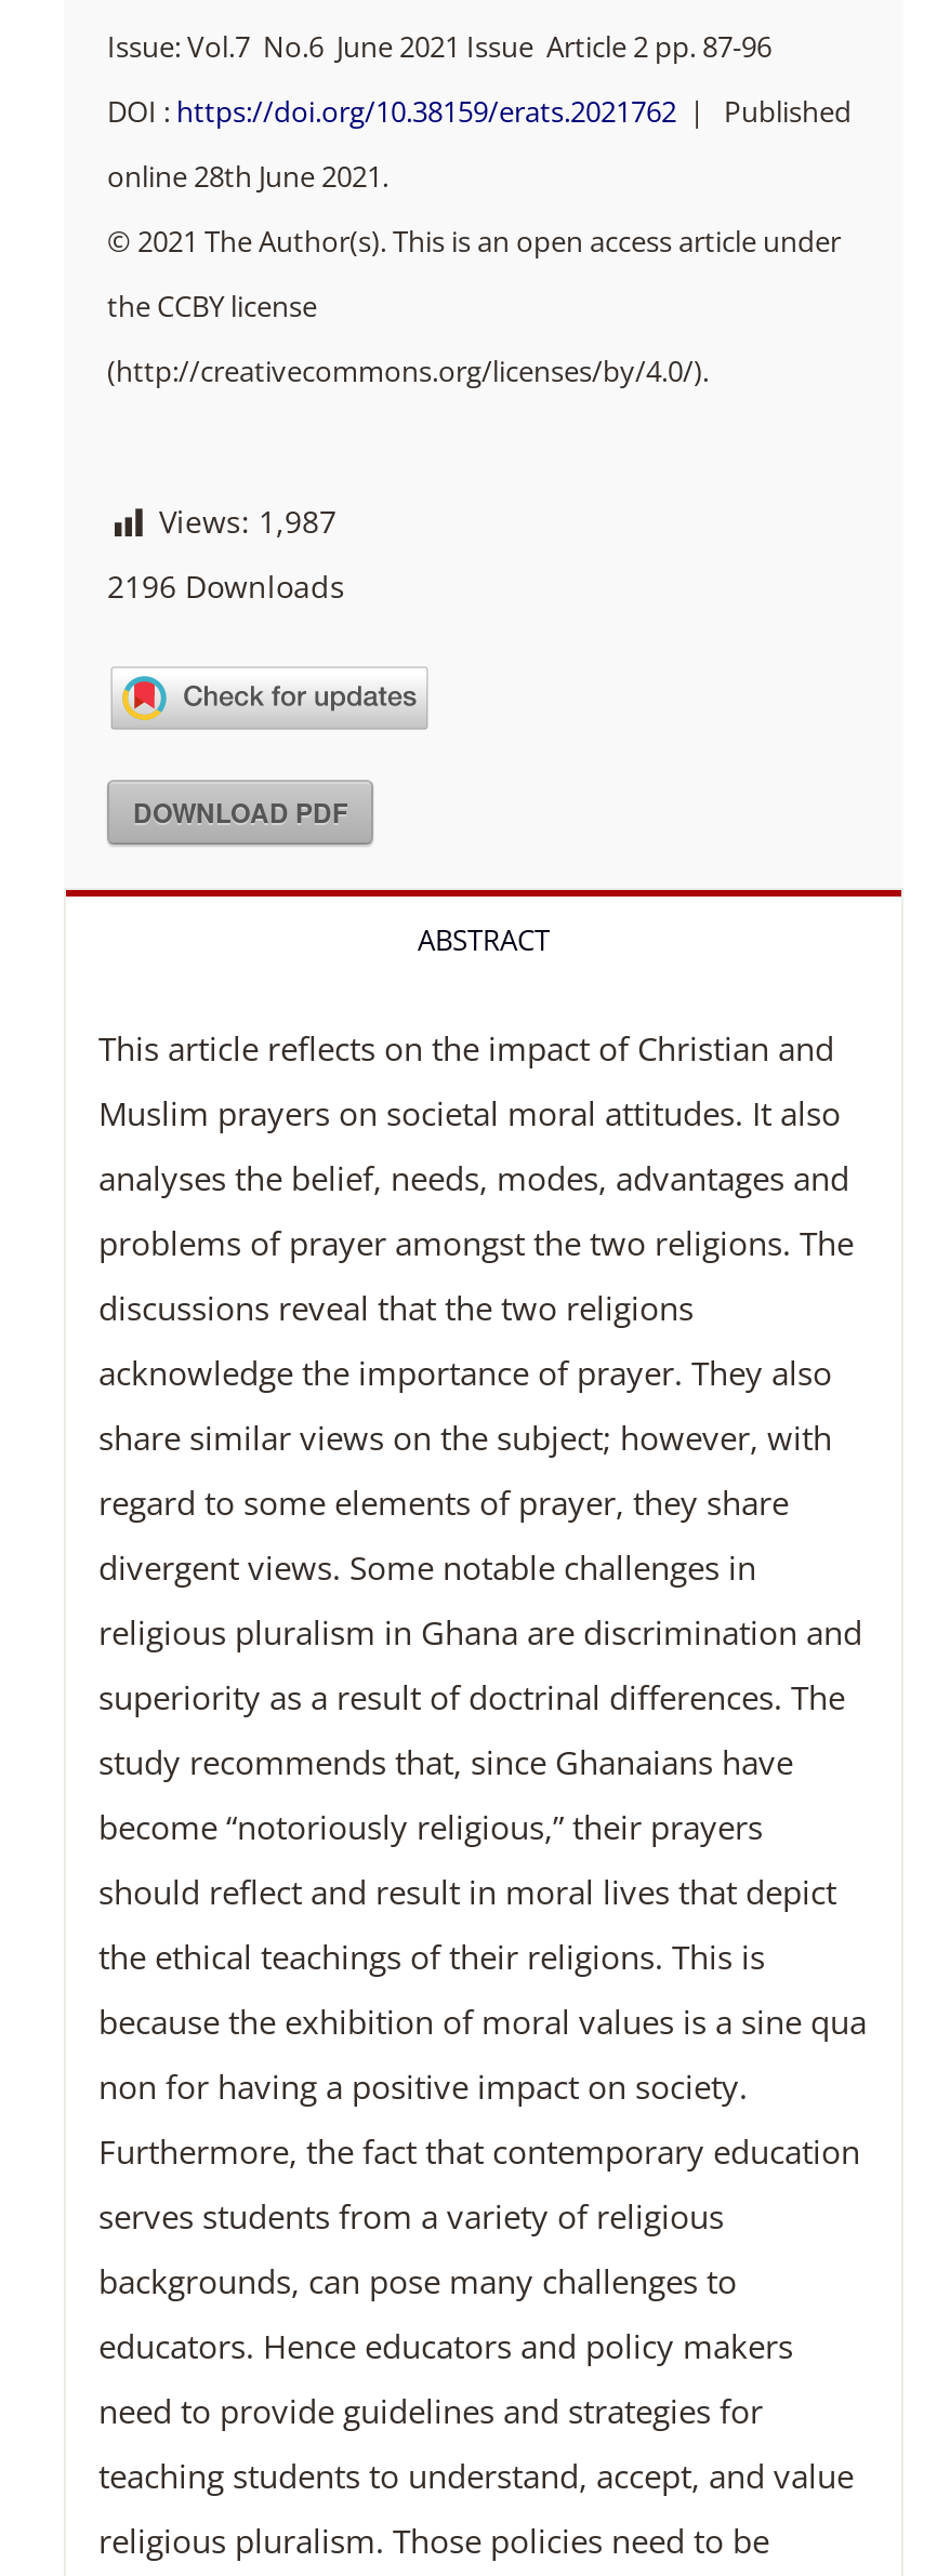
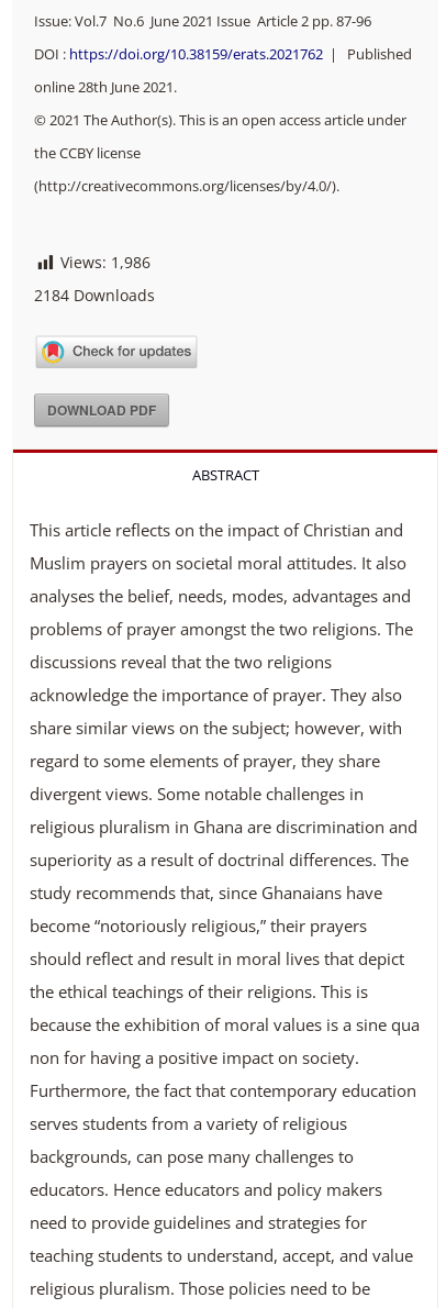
- Views: 1,987
+ Views: 1,986

- 2196 Downloads
+ 2184 Downloads
